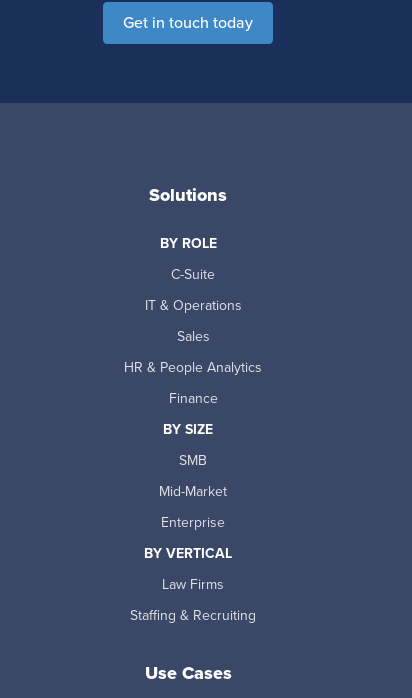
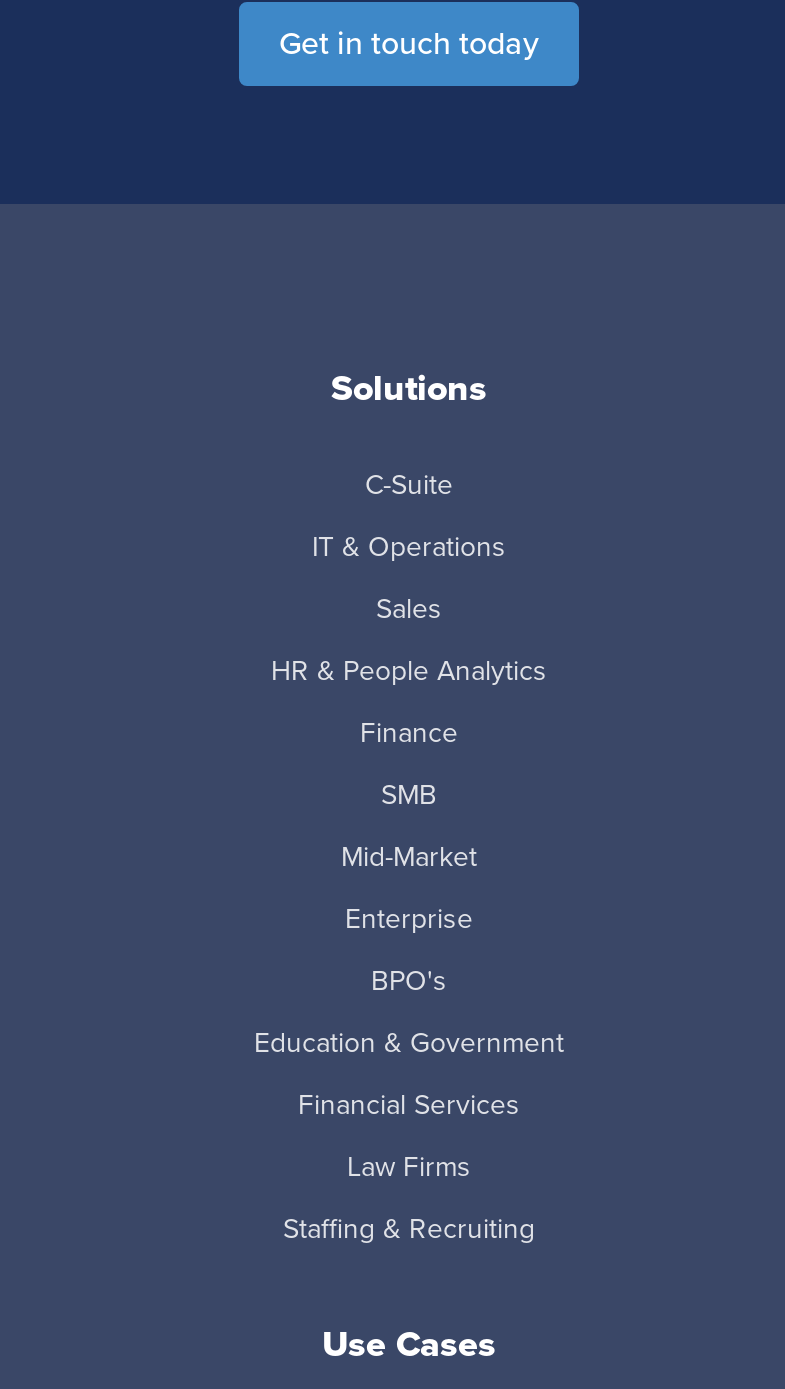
- BY ROLE

moved up: C-Suite | IT & Operations | Sales | HR & People Analytics | Finance

- BY SIZE

moved up: SMB | Mid-Market | Enterprise

- BY VERTICAL
+ BPO's
+ Education & Government
+ Financial Services
